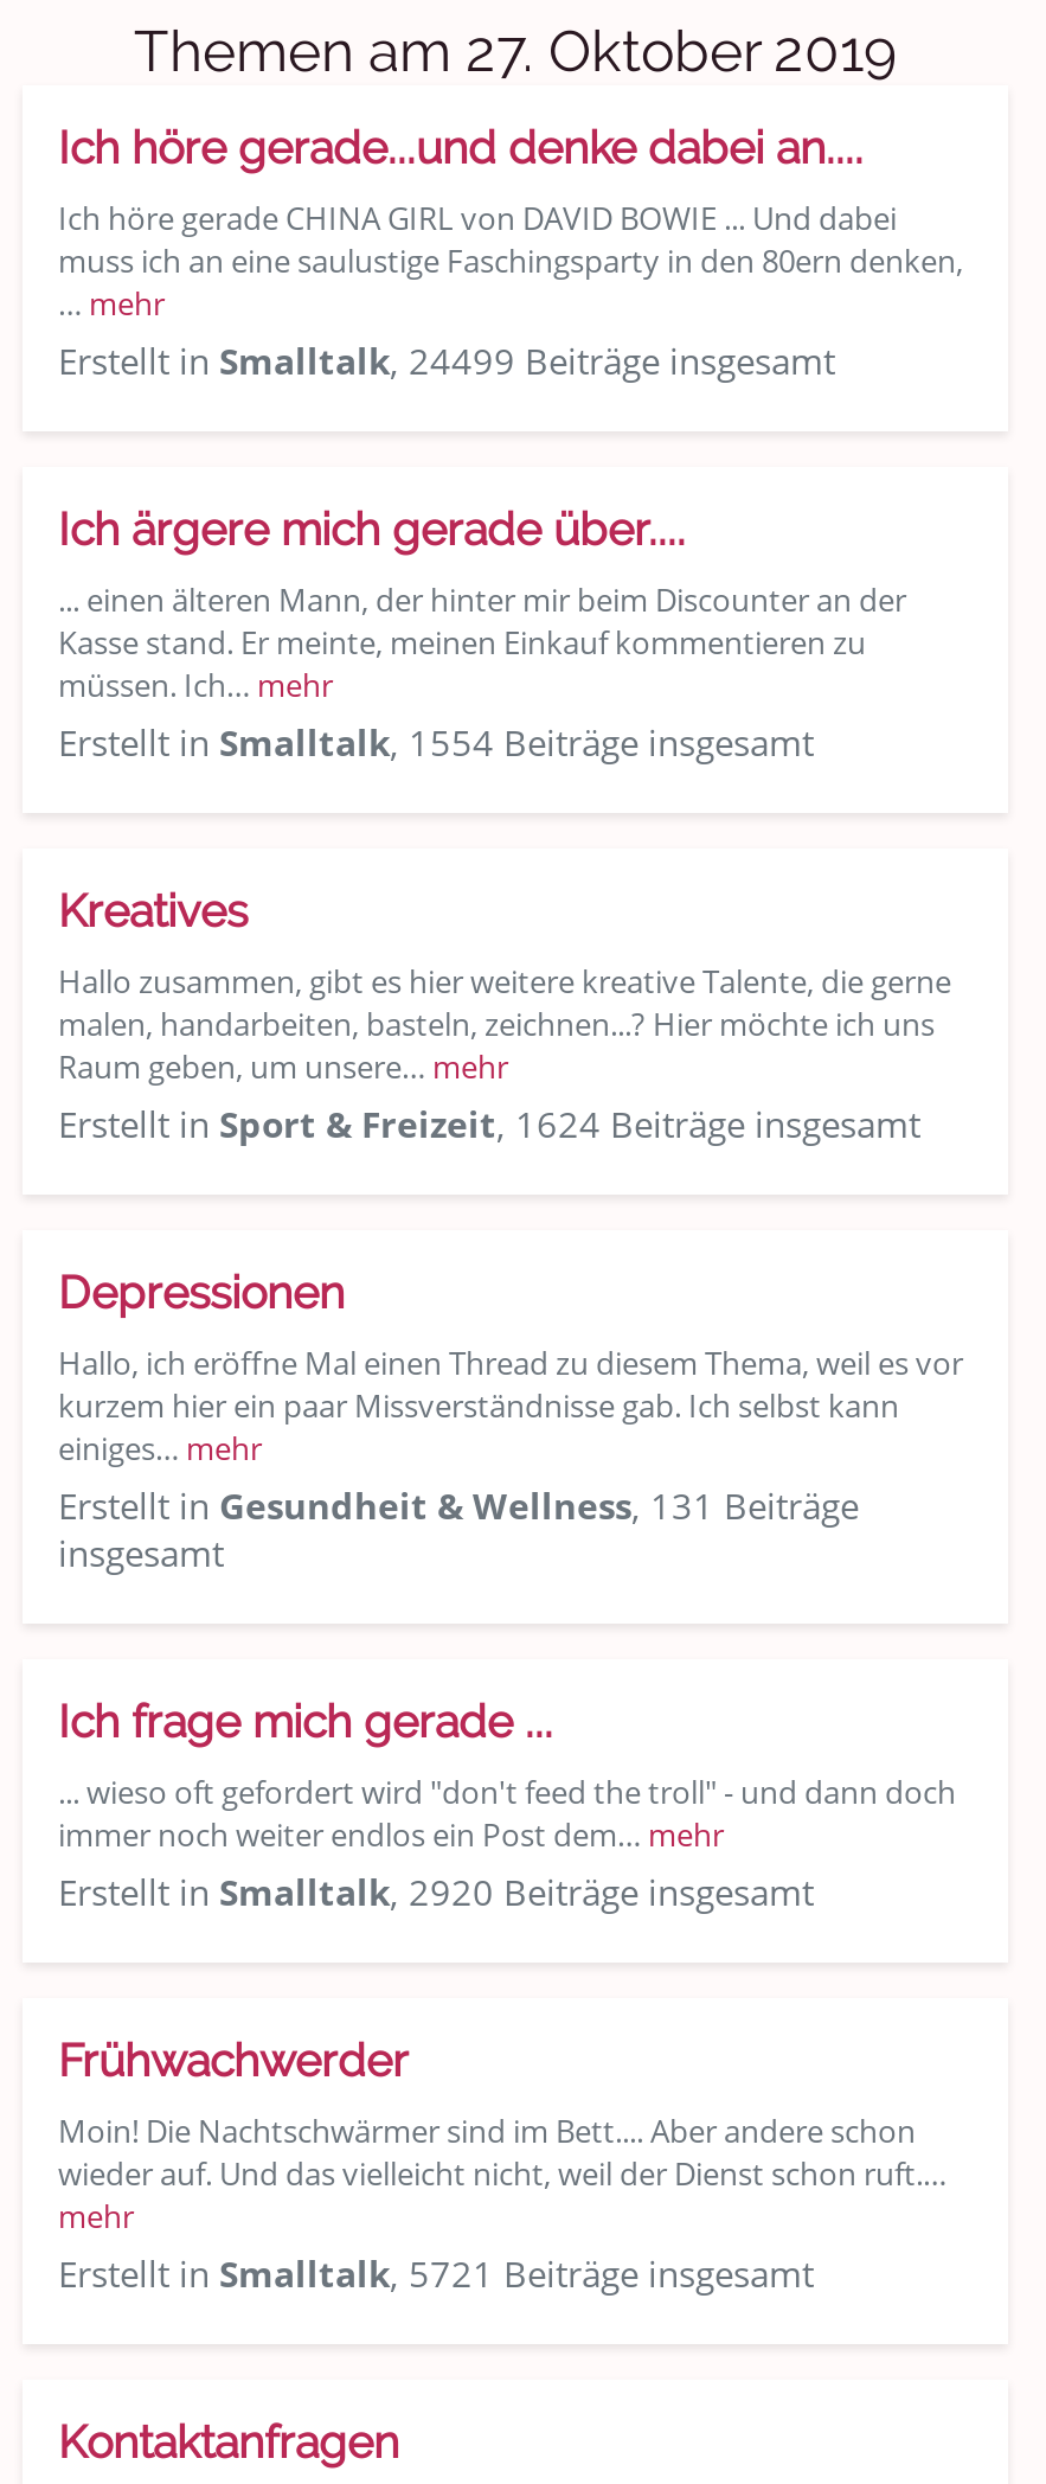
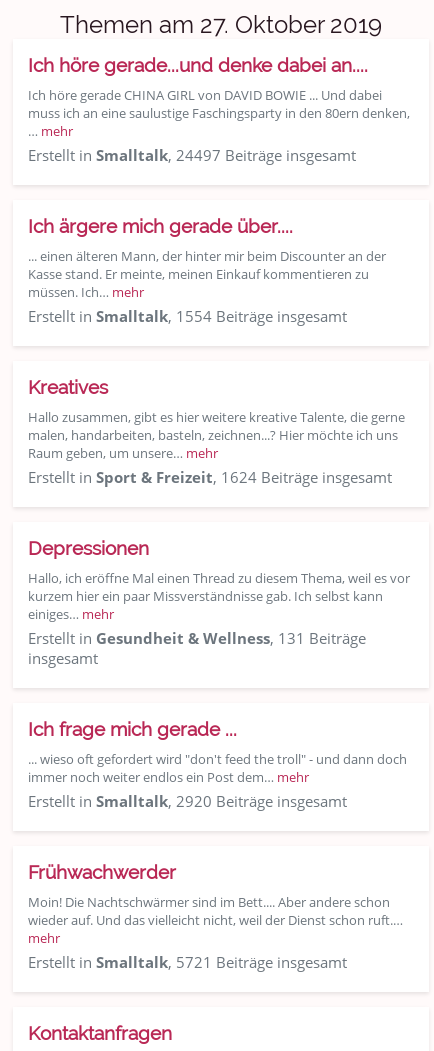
- Erstellt in Smalltalk, 24499 Beiträge insgesamt
+ Erstellt in Smalltalk, 24497 Beiträge insgesamt
